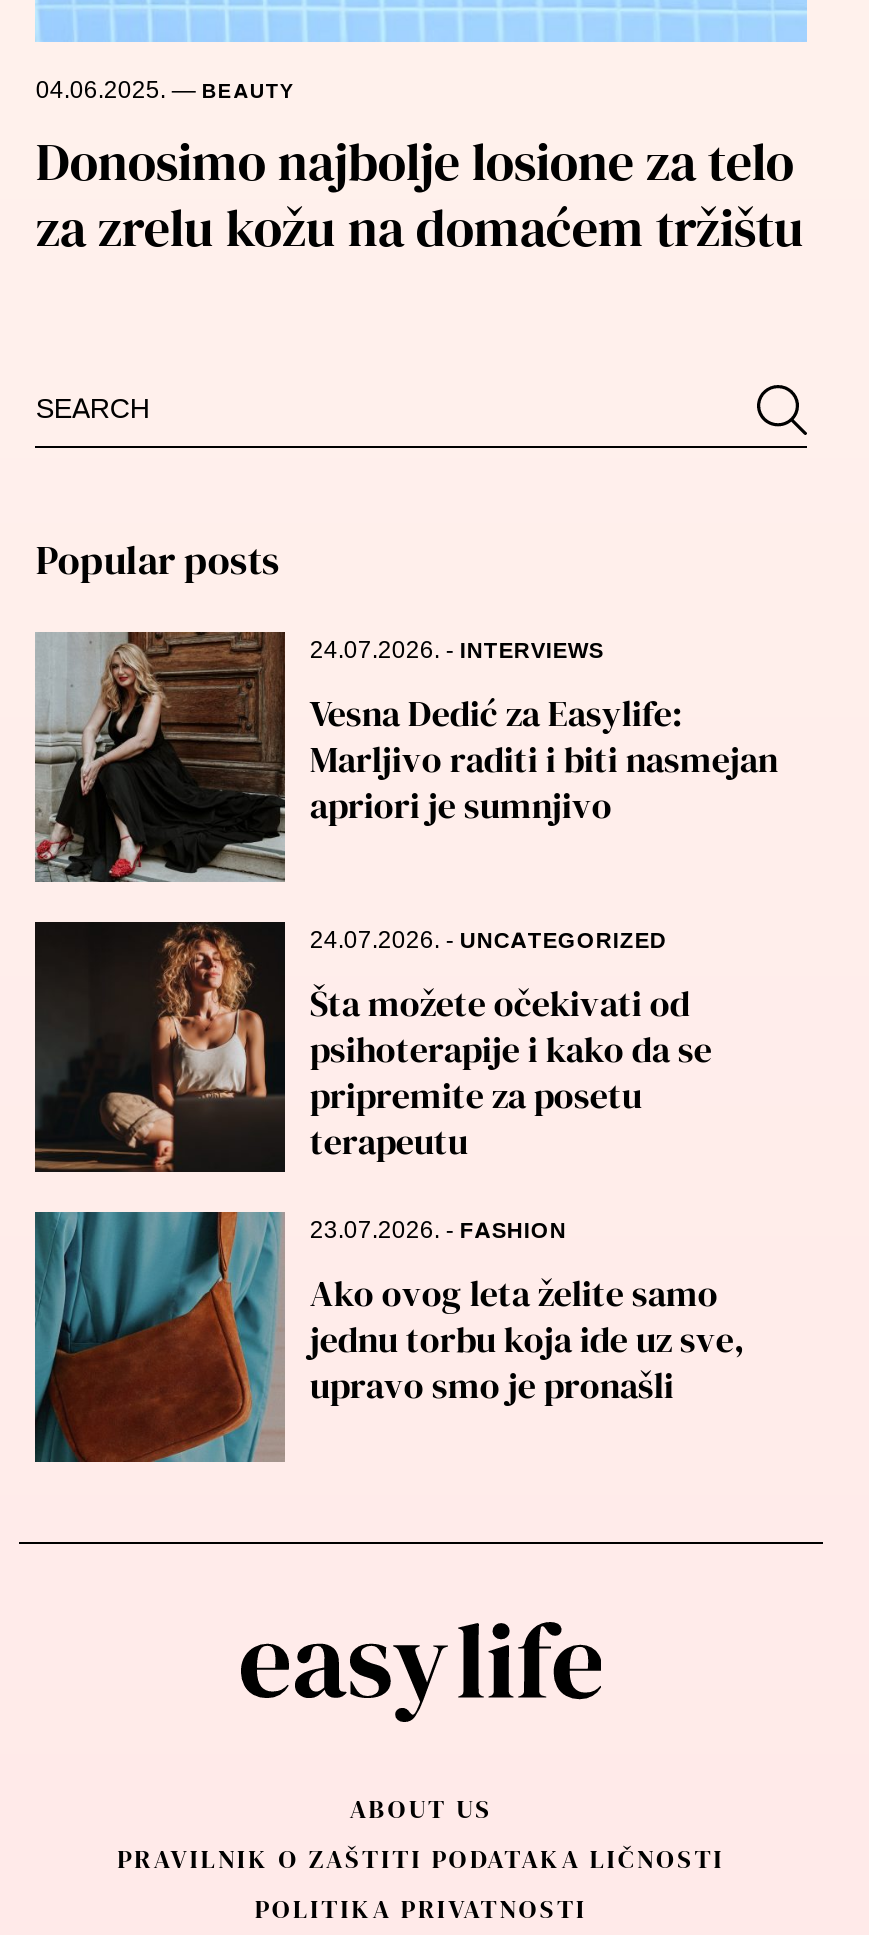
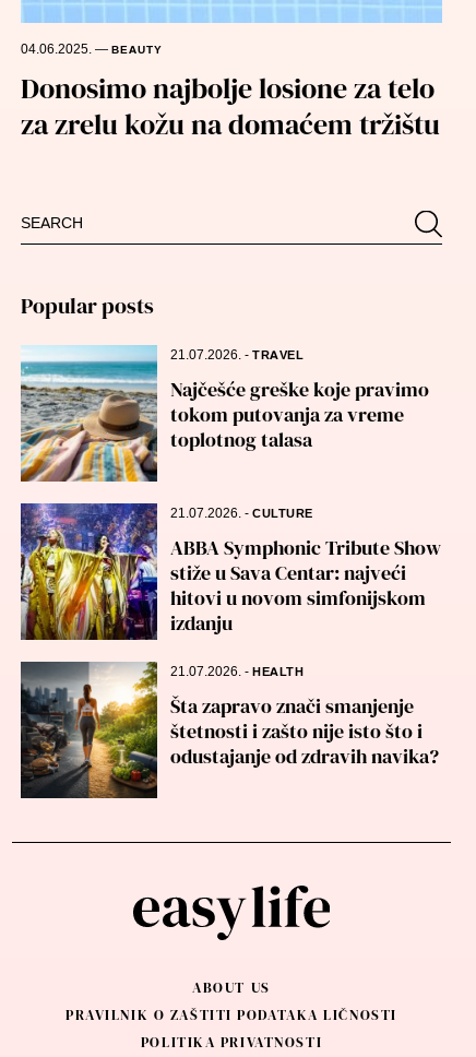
- [image]
- 24.07.2026. - INTERVIEWS
+ [image]
+ 21.07.2026. - TRAVEL

- Vesna Dedić za Easylife:
- Marljivo raditi i biti nasmejan
- apriori je sumnjivo
+ Najčešće greške koje pravimo
+ tokom putovanja za vreme
+ toplotnog talasa

- [image]
- 24.07.2026. - UNCATEGORIZED
+ [image]
+ 21.07.2026. - CULTURE

- Šta možete očekivati od
- psihoterapije i kako da se
- pripremite za posetu
- terapeutu
+ ABBA Symphonic Tribute Show
+ stiže u Sava Centar: najveći
+ hitovi u novom simfonijskom
+ izdanju

- [image]
- 23.07.2026. - FASHION
+ [image]
+ 21.07.2026. - HEALTH

- Ako ovog leta želite samo
- jednu torbu koja ide uz sve,
- upravo smo je pronašli
+ Šta zapravo znači smanjenje
+ štetnosti i zašto nije isto što i
+ odustajanje od zdravih navika?
